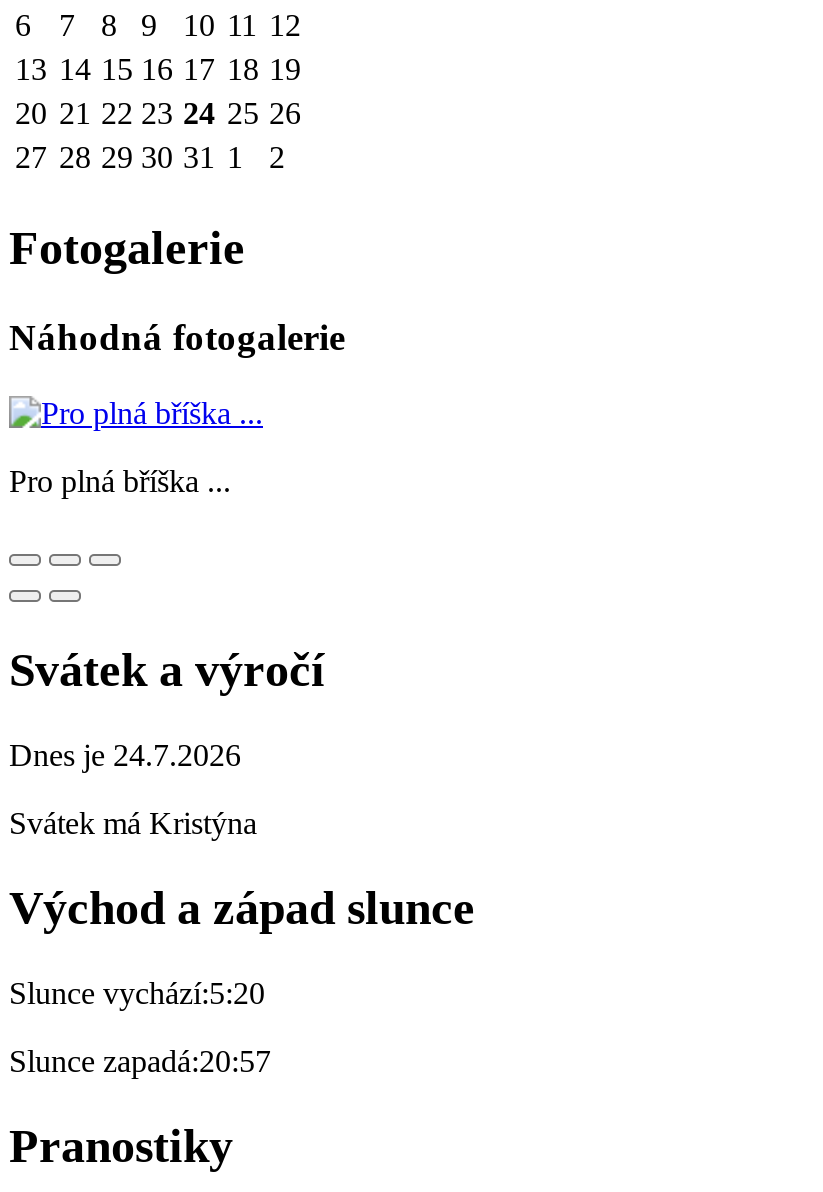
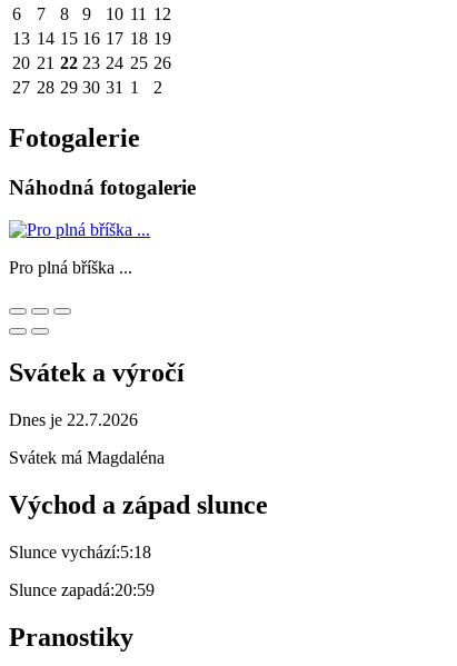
- Dnes je 24.7.2026
+ Dnes je 22.7.2026

- Svátek má Kristýna
+ Svátek má Magdaléna

- Slunce vychází:5:20
+ Slunce vychází:5:18

- Slunce zapadá:20:57
+ Slunce zapadá:20:59
